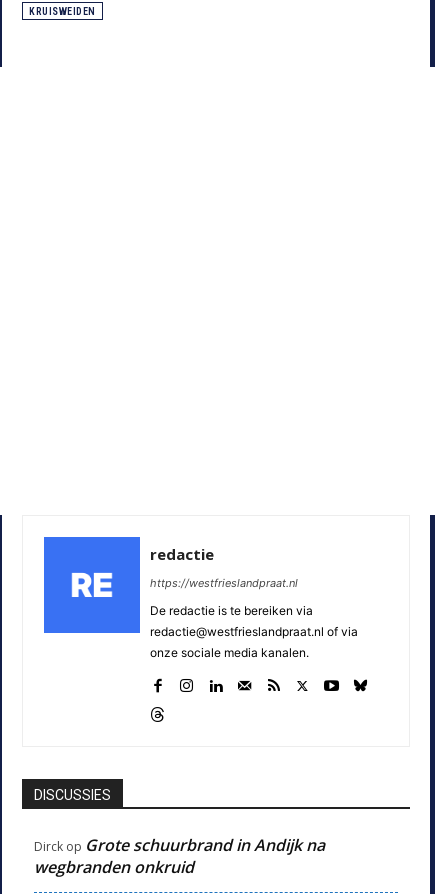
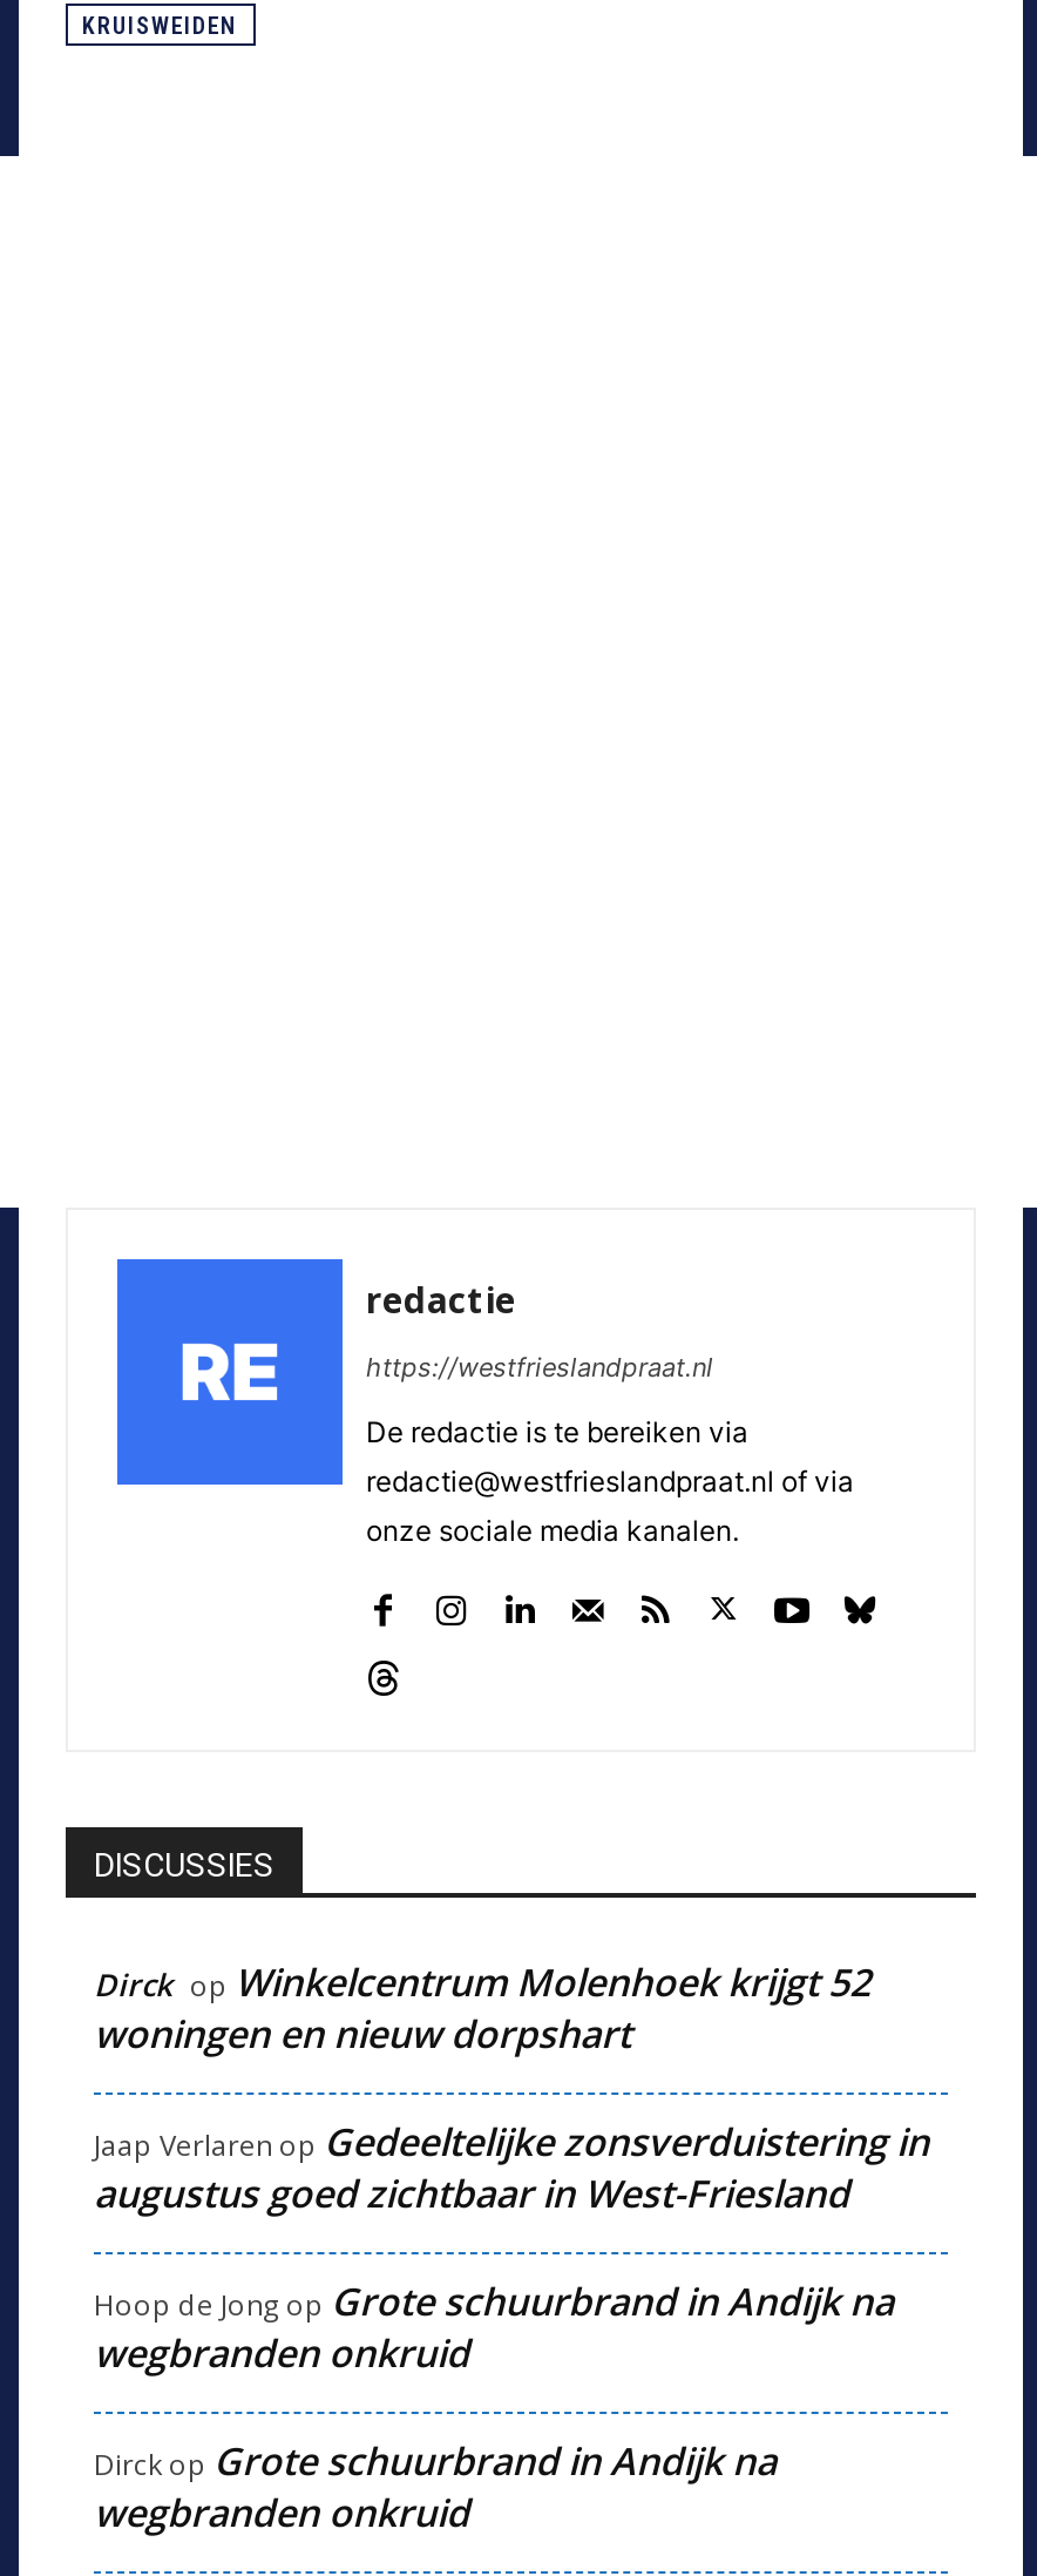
+ Dirck op Winkelcentrum Molenhoek krijgt 52
+ woningen en nieuw dorpshart
+ Jaap Verlaren op Gedeeltelijke zonsverduistering in
+ augustus goed zichtbaar in West-Friesland
+ Hoop de Jong op Grote schuurbrand in Andijk na
+ wegbranden onkruid
